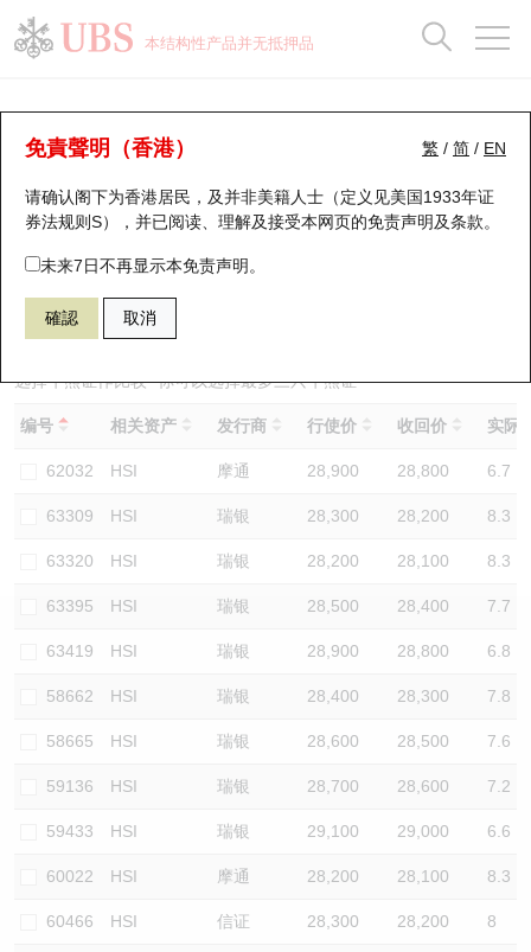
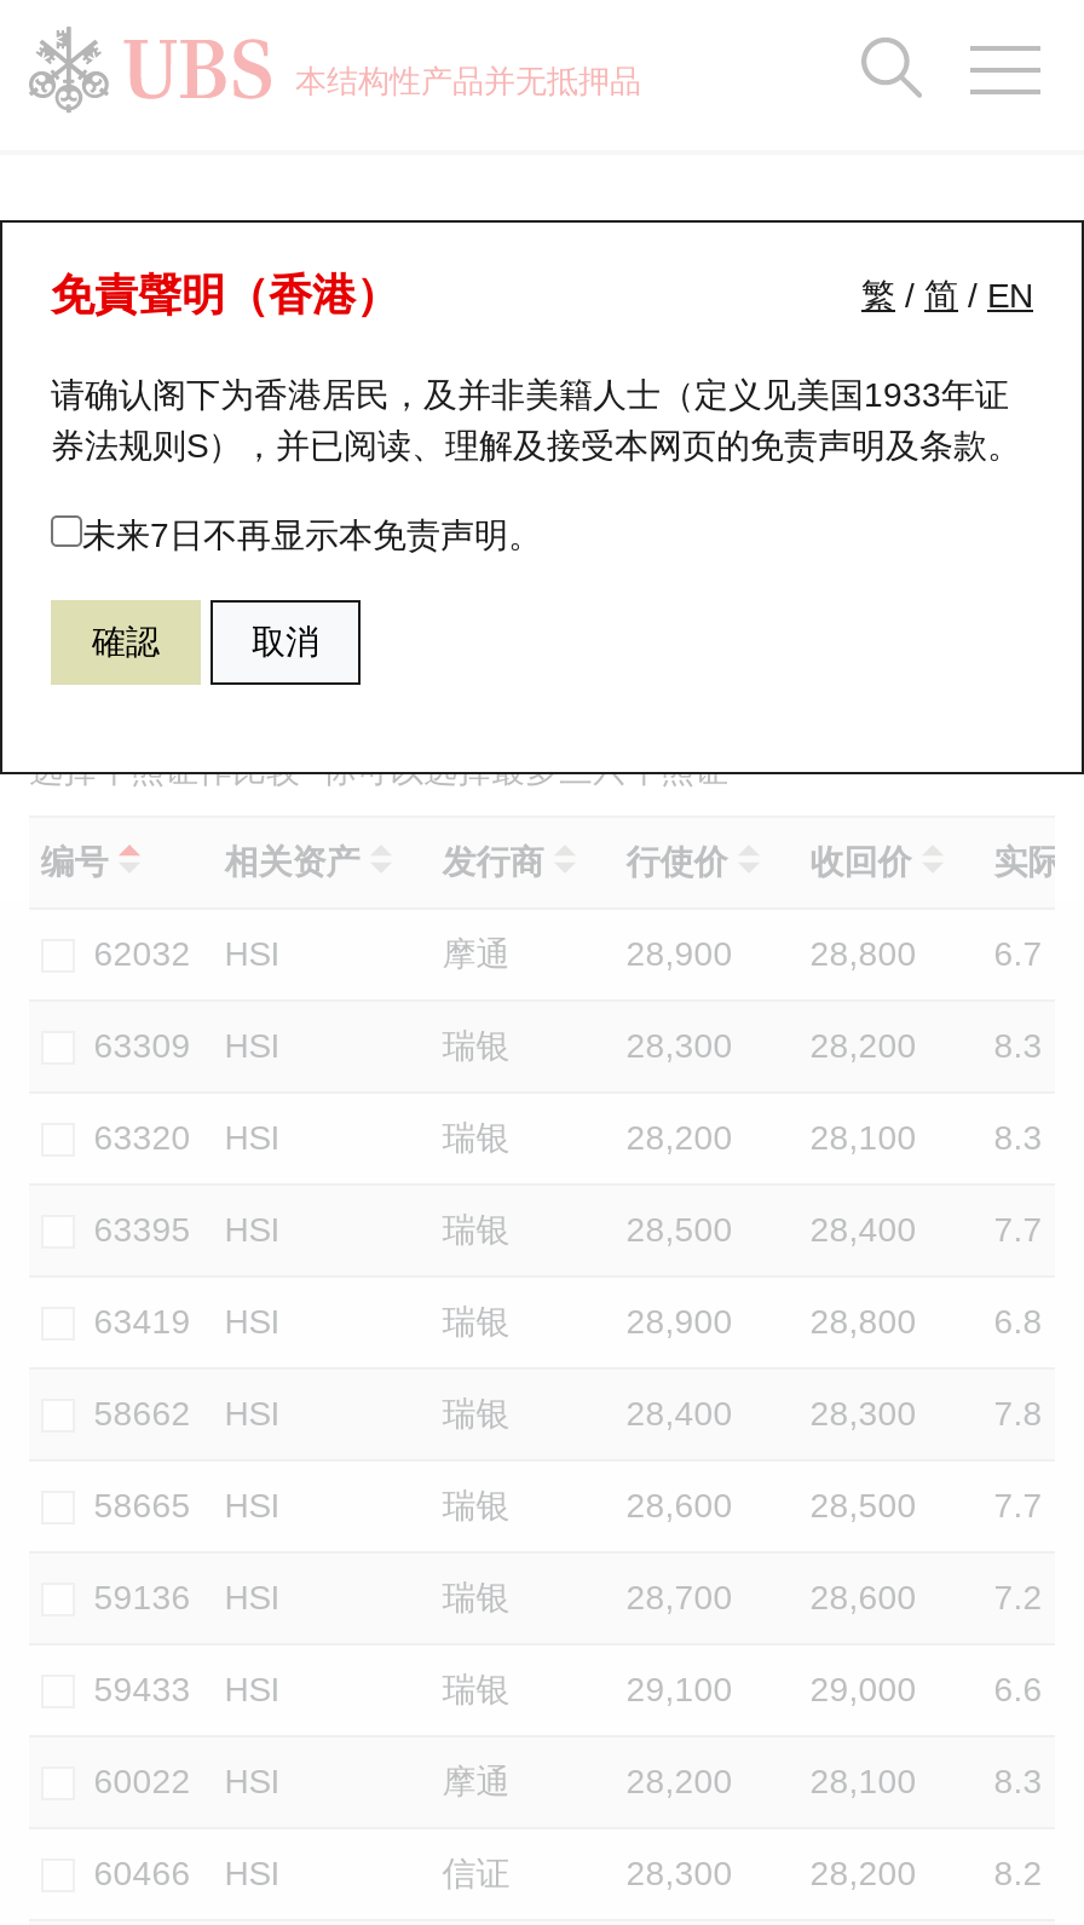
- 28,600 28,500 7.6
+ 28,600 28,500 7.7

- 28,300 28,200 8
+ 28,300 28,200 8.2
